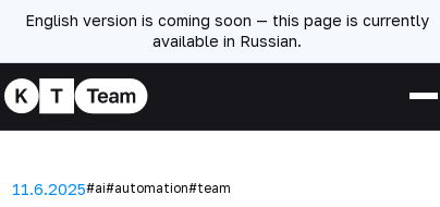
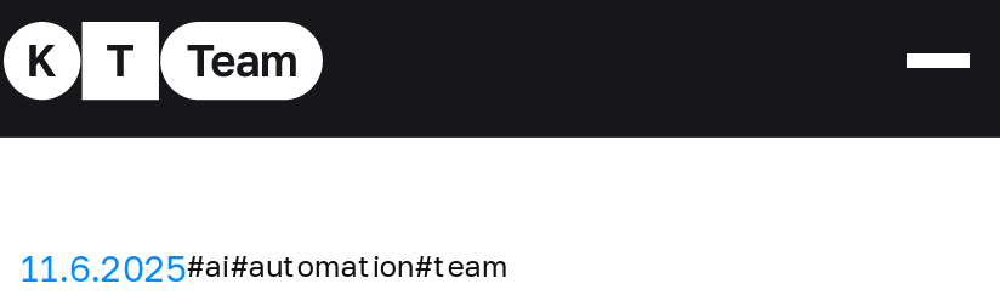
- English version is coming soon — this page is currently
- available in Russian.
